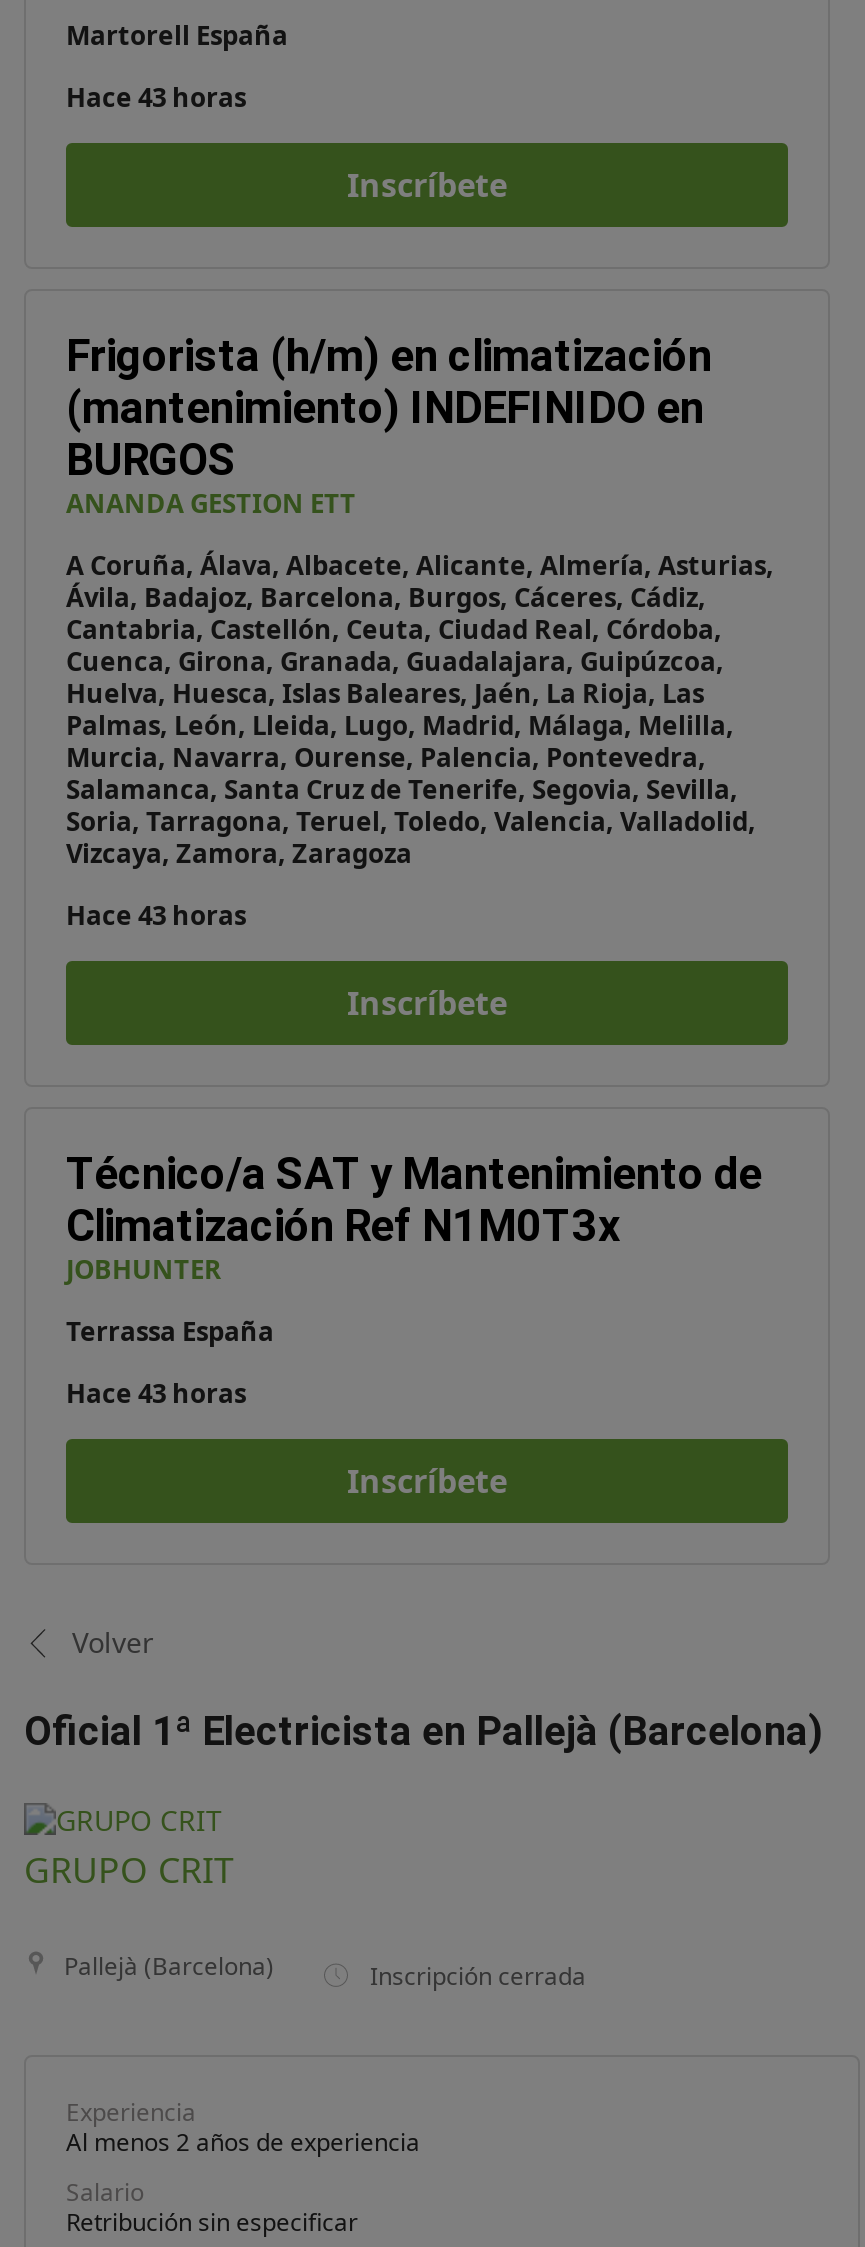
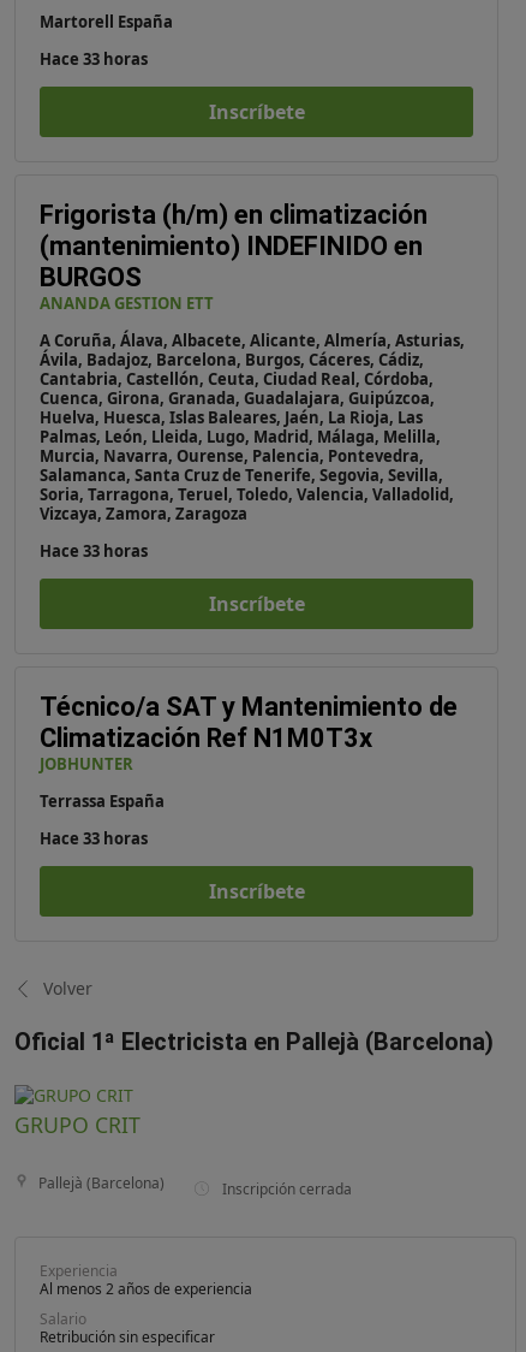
- Hace 43 horas
+ Hace 33 horas

- Hace 43 horas
+ Hace 33 horas

- Hace 43 horas
+ Hace 33 horas
